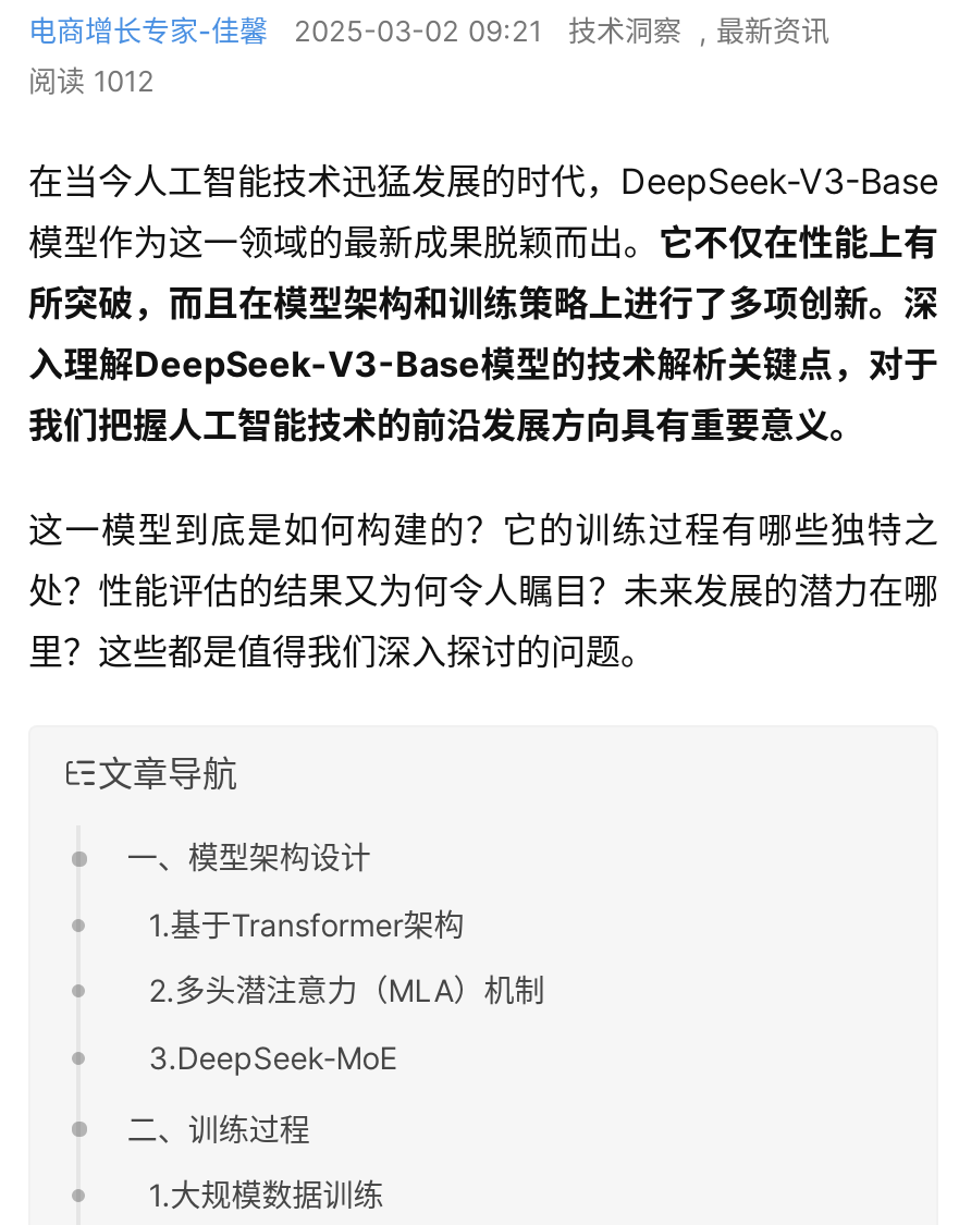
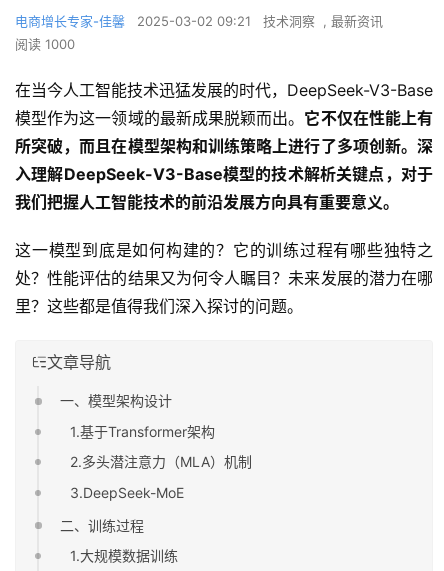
- 阅读 1012
+ 阅读 1000
